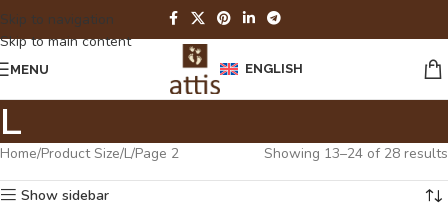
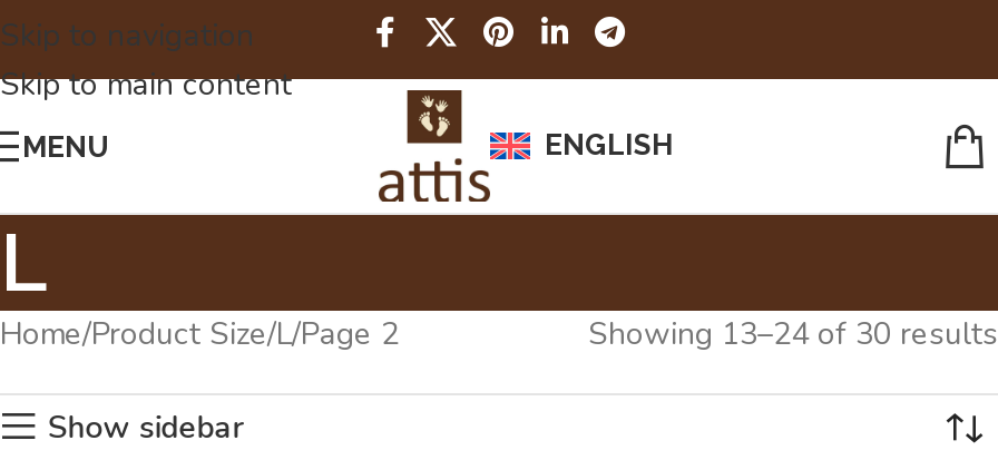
- Showing 13–24 of 28 results
+ Showing 13–24 of 30 results
